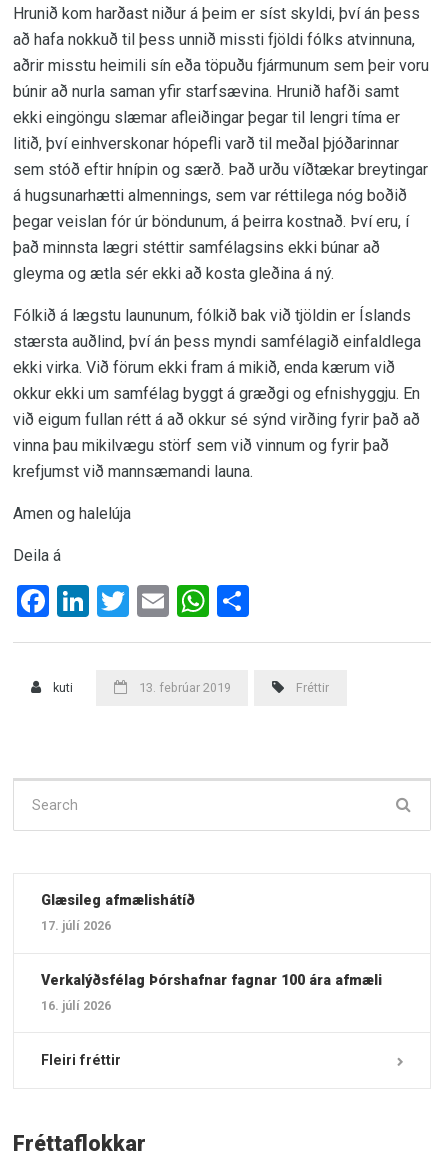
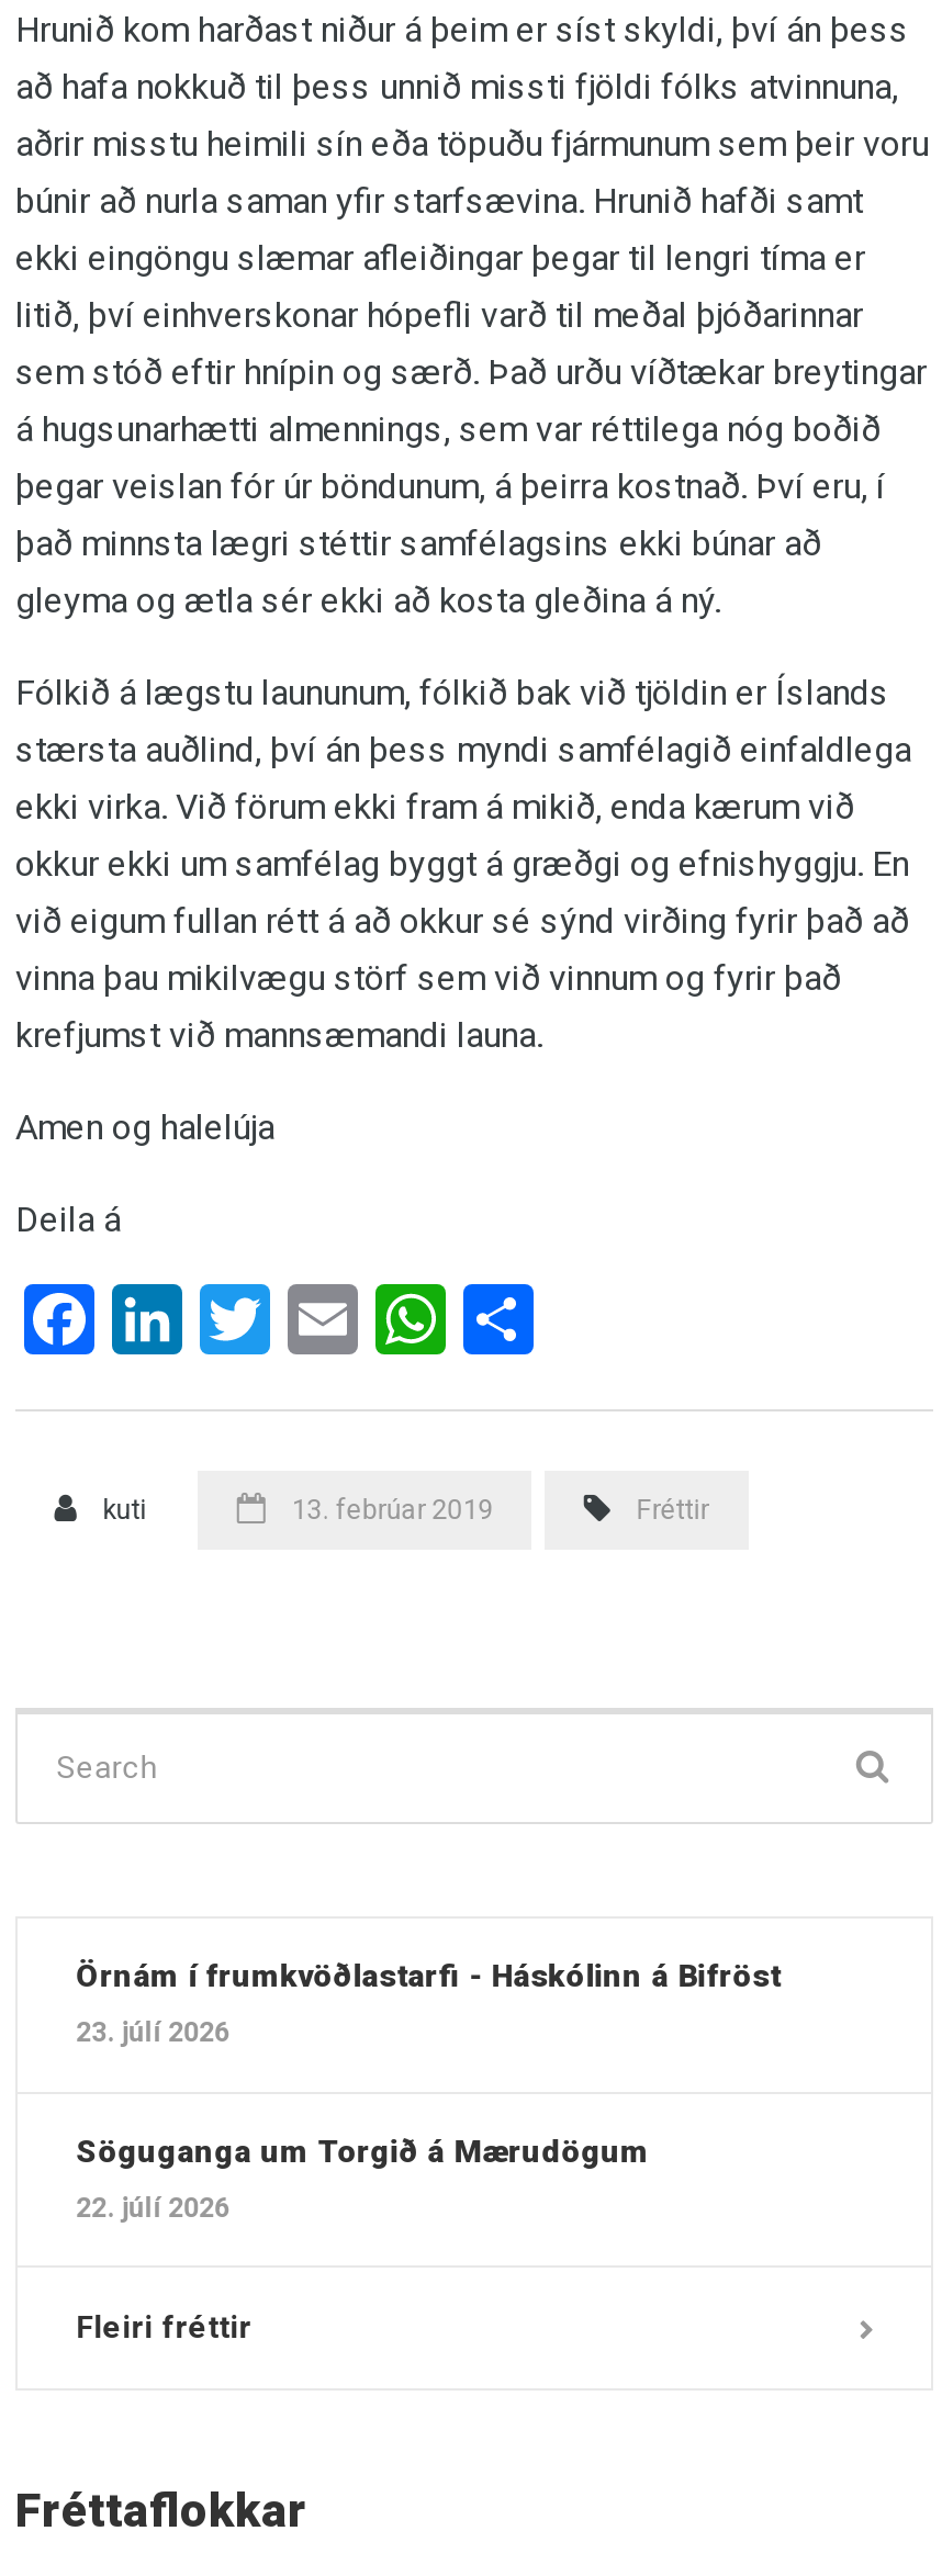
- Glæsileg afmælishátíð
+ Örnám í frumkvöðlastarfi - Háskólinn á Bifröst

- 17. júlí 2026
+ 23. júlí 2026

- Verkalýðsfélag Þórshafnar fagnar 100 ára afmæli
+ Söguganga um Torgið á Mærudögum

- 16. júlí 2026
+ 22. júlí 2026
